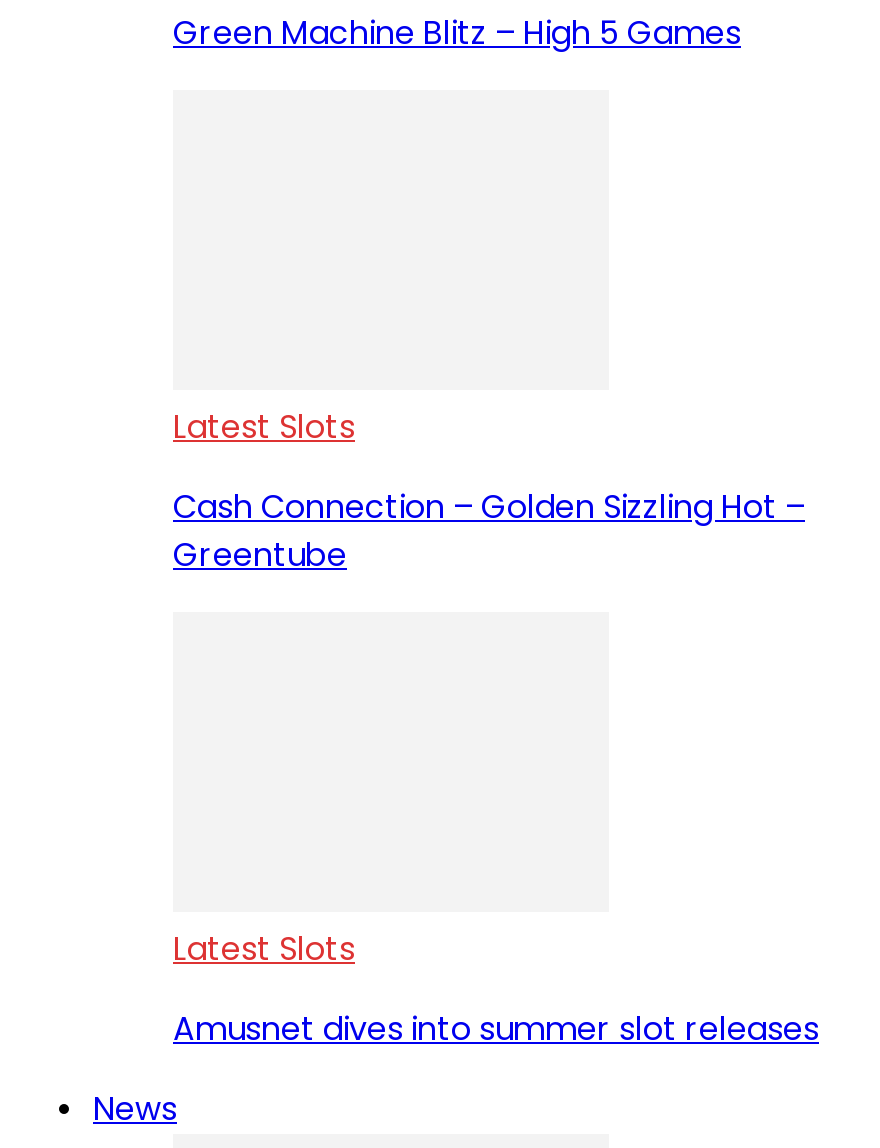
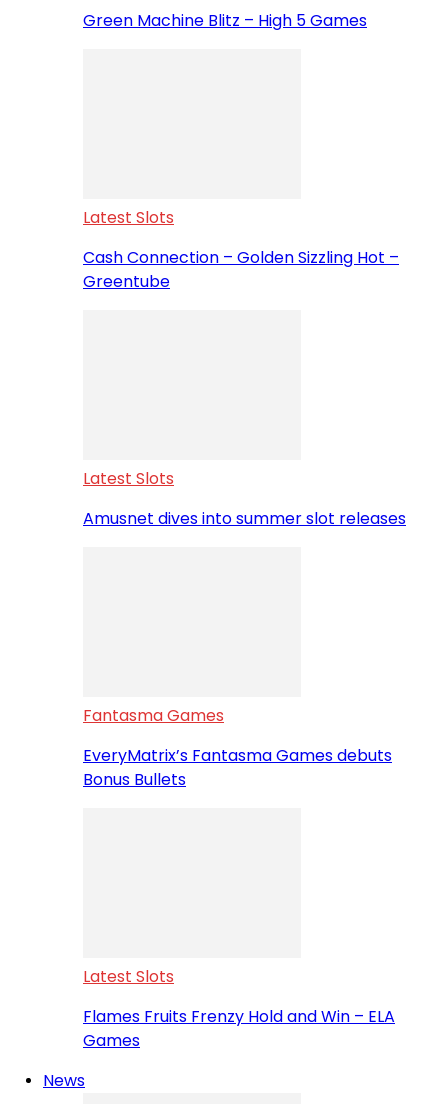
+ Fantasma Games
+ EveryMatrix’s Fantasma Games debuts
+ Bonus Bullets

+ Latest Slots
+ Flames Fruits Frenzy Hold and Win – ELA
+ Games
